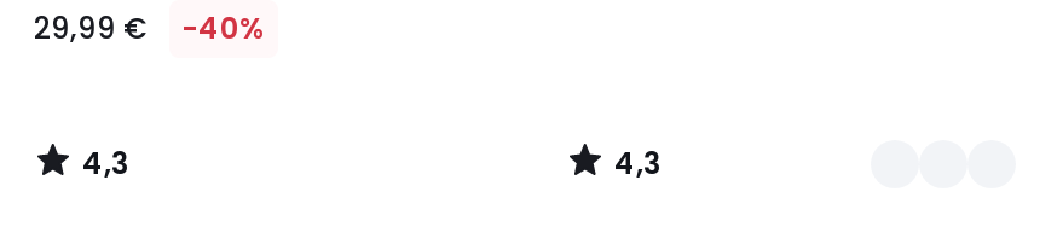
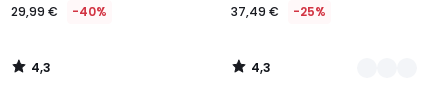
+ 37,49 €
+ -25%
